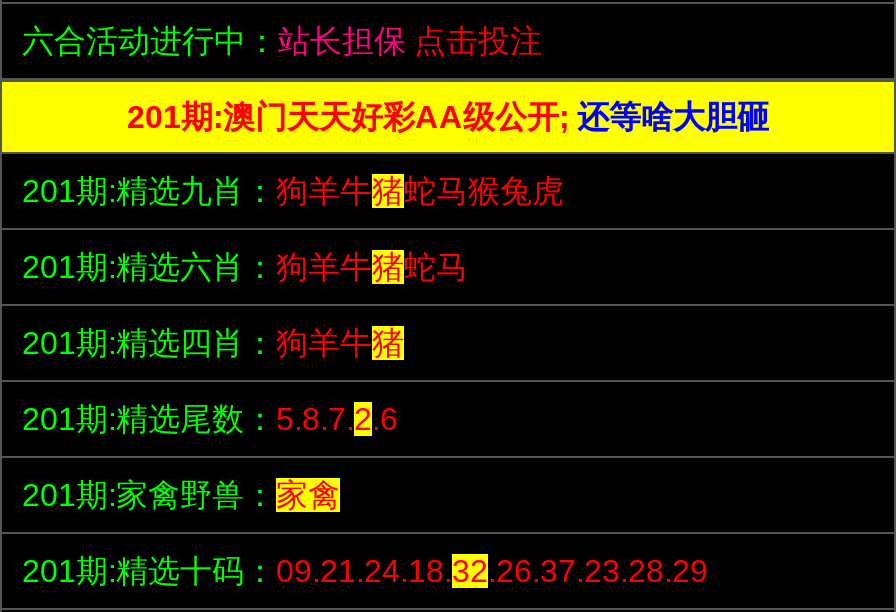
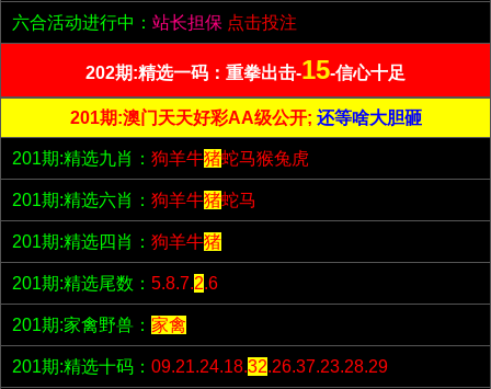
+ 202期:精选一码：重拳出击-15-信心十足
